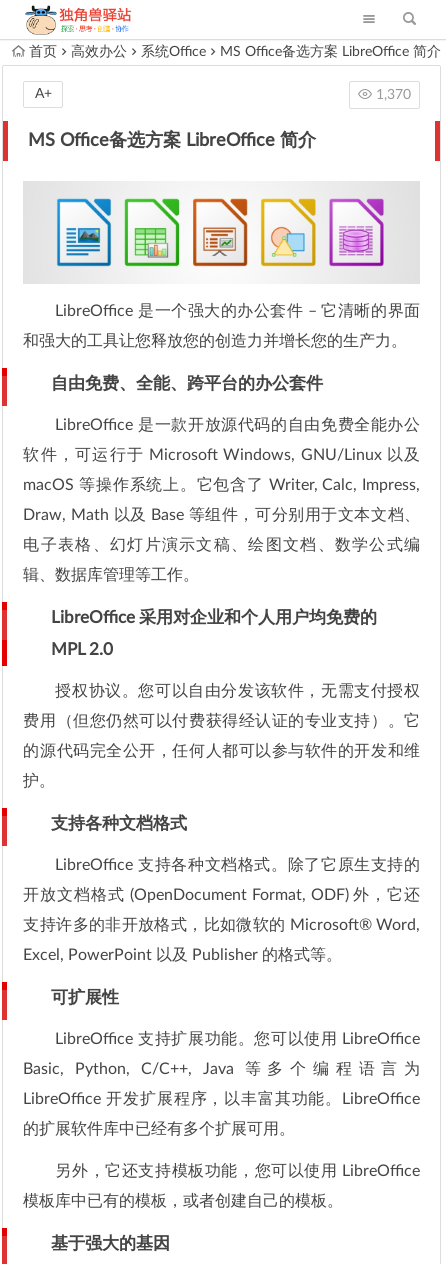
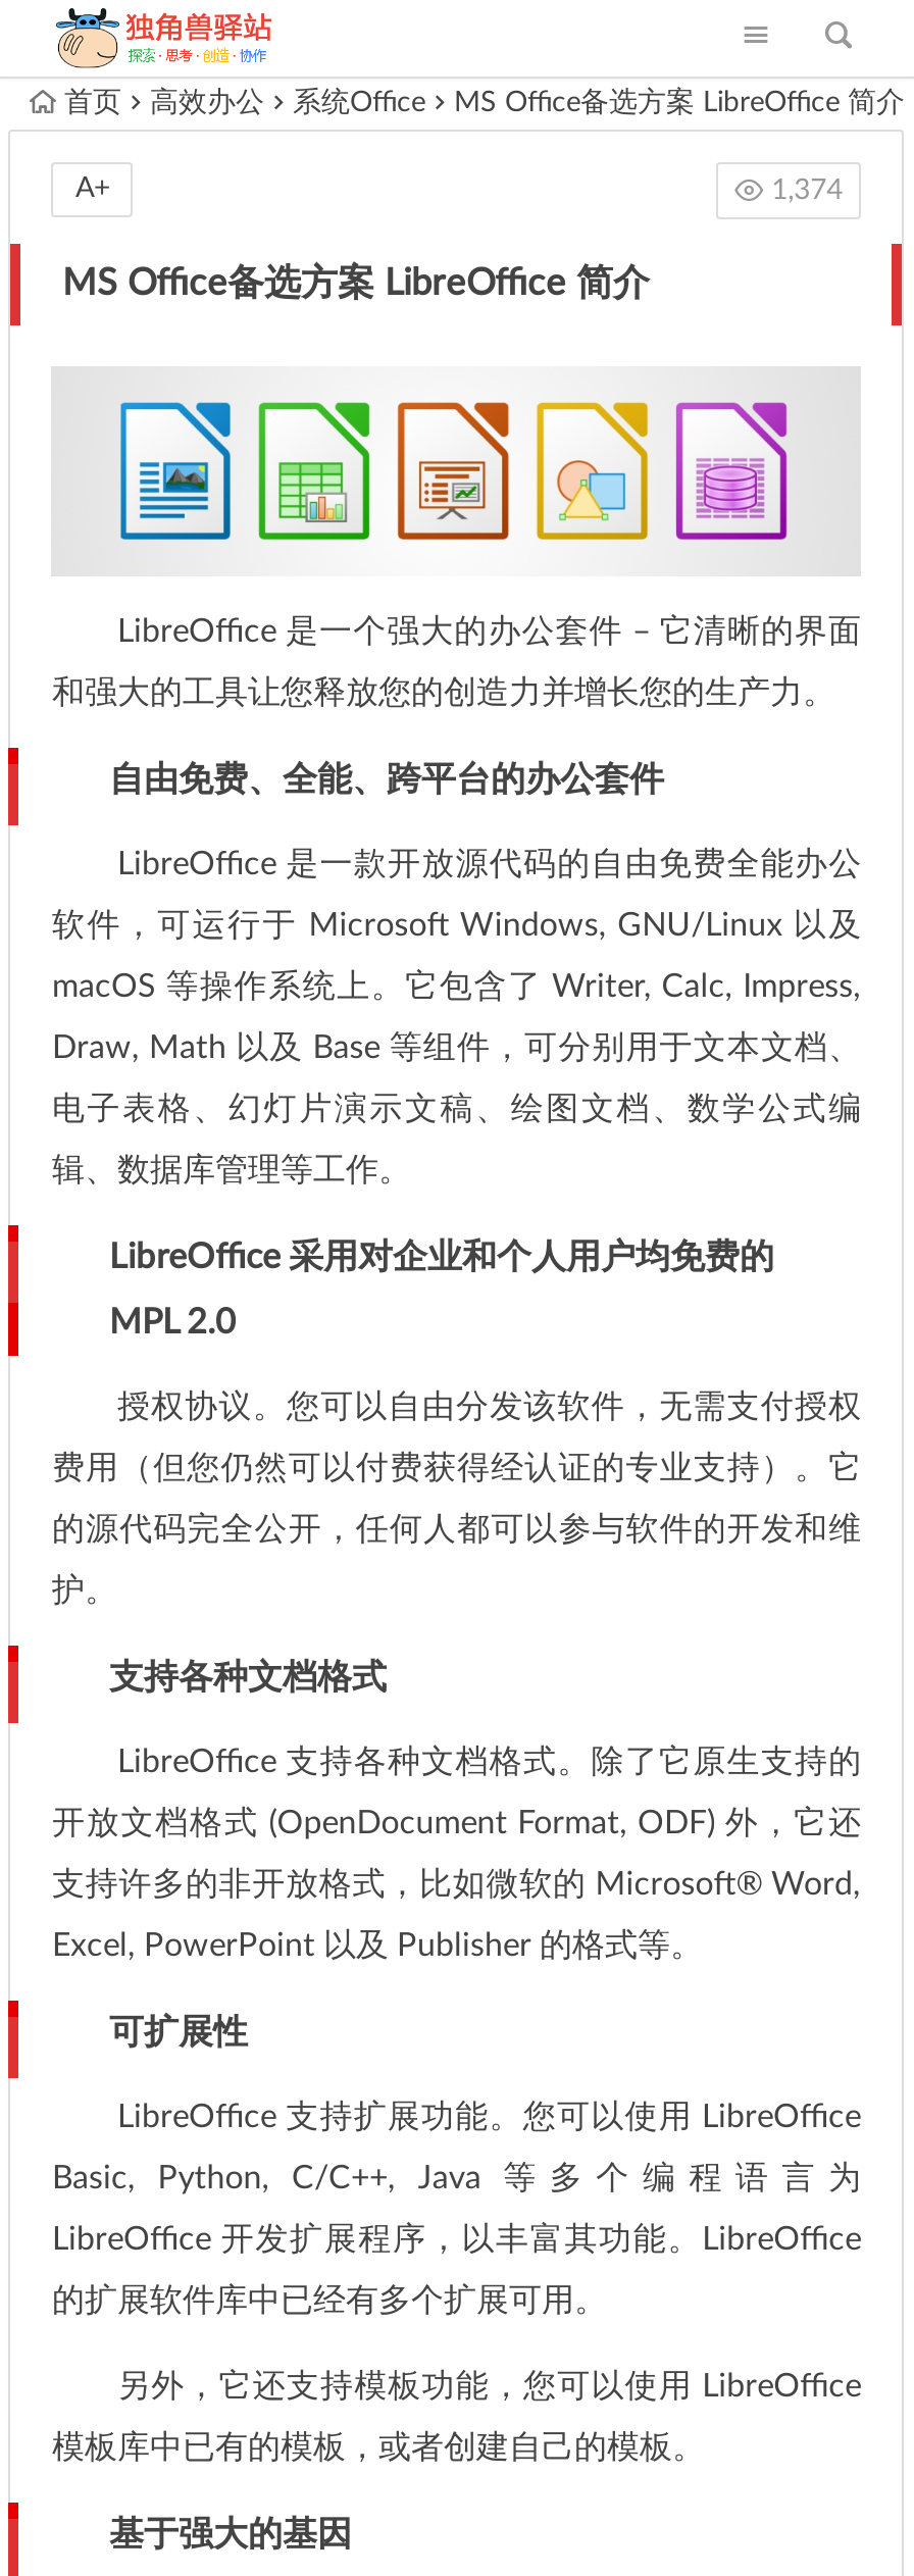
- 1,370
+ 1,374
